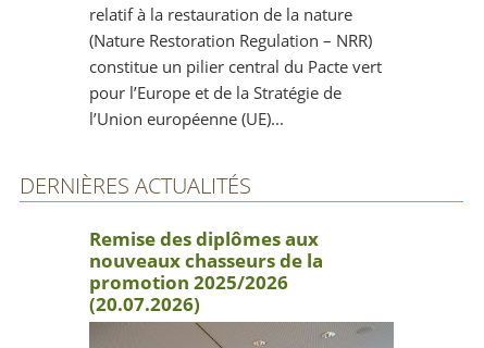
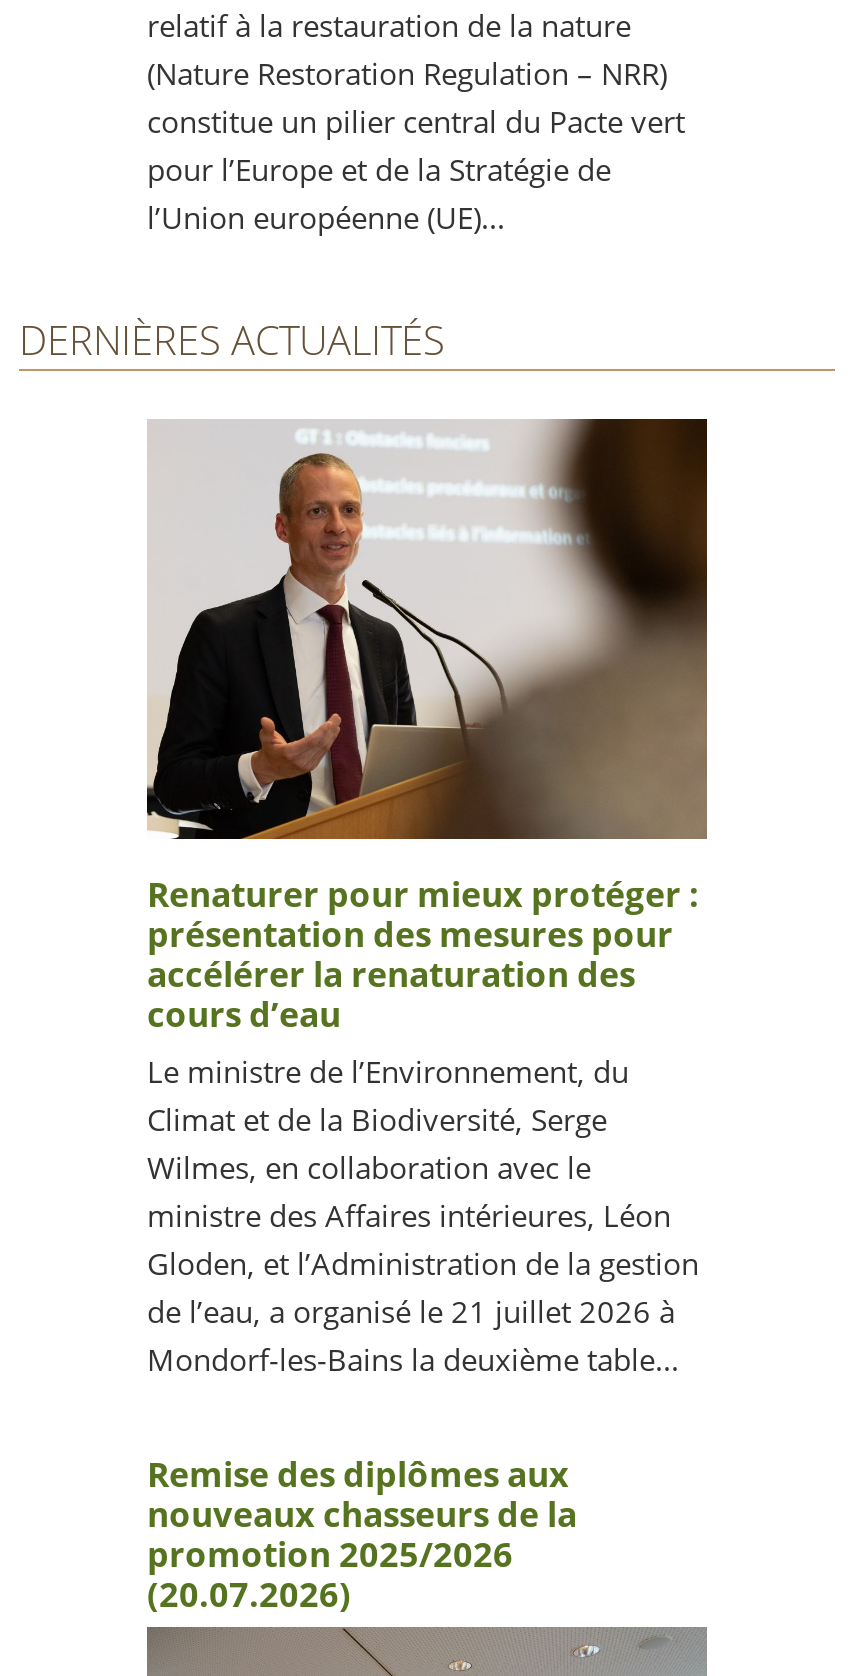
+ [image]
+ Renaturer pour mieux protéger :
+ présentation des mesures pour
+ accélérer la renaturation des
+ cours d’eau
+ Le ministre de l’Environnement, du
+ Climat et de la Biodiversité, Serge
+ Wilmes, en collaboration avec le
+ ministre des Affaires intérieures, Léon
+ Gloden, et l’Administration de la gestion
+ de l’eau, a organisé le 21 juillet 2026 à
+ Mondorf-les-Bains la deuxième table...
